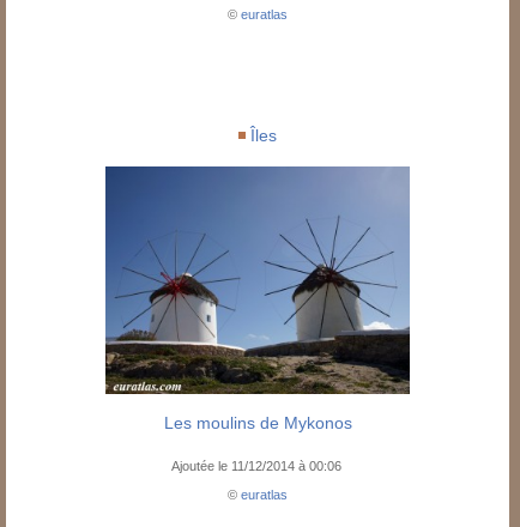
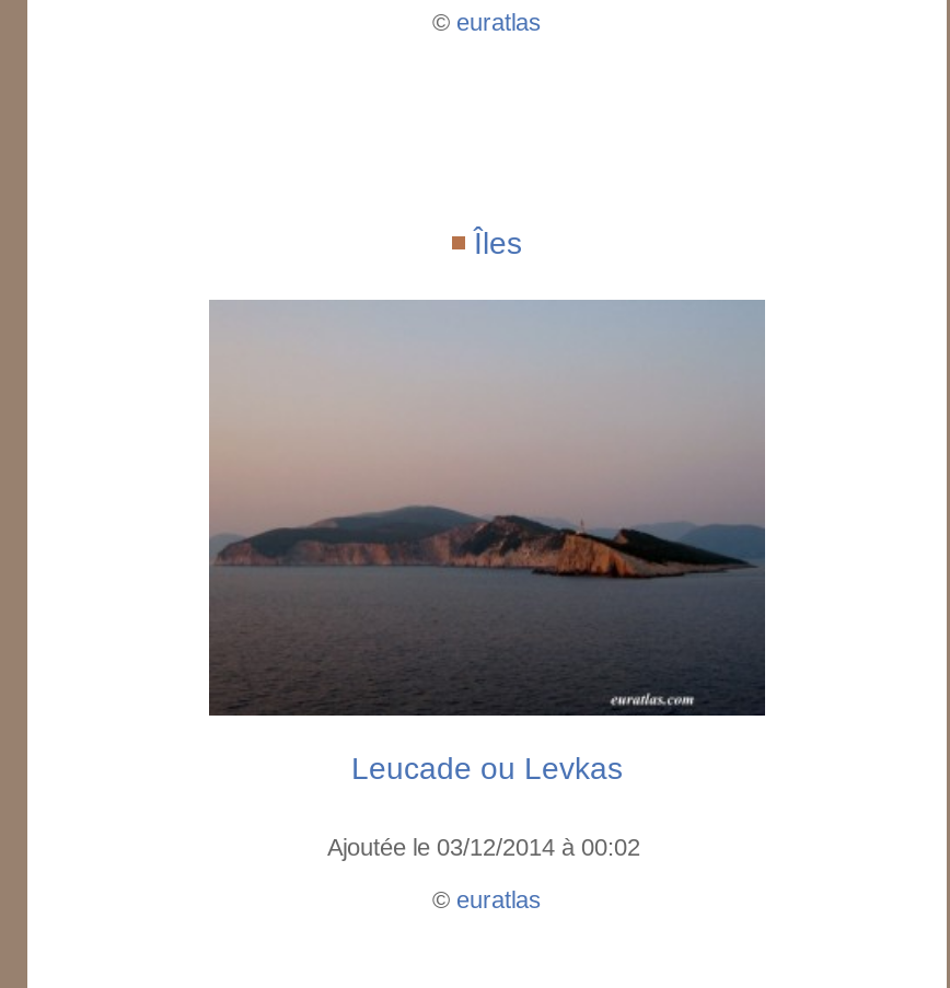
- [image]
- Les moulins de Mykonos
+ [image]
+ Leucade ou Levkas

- Ajoutée le 11/12/2014 à 00:06
+ Ajoutée le 03/12/2014 à 00:02
